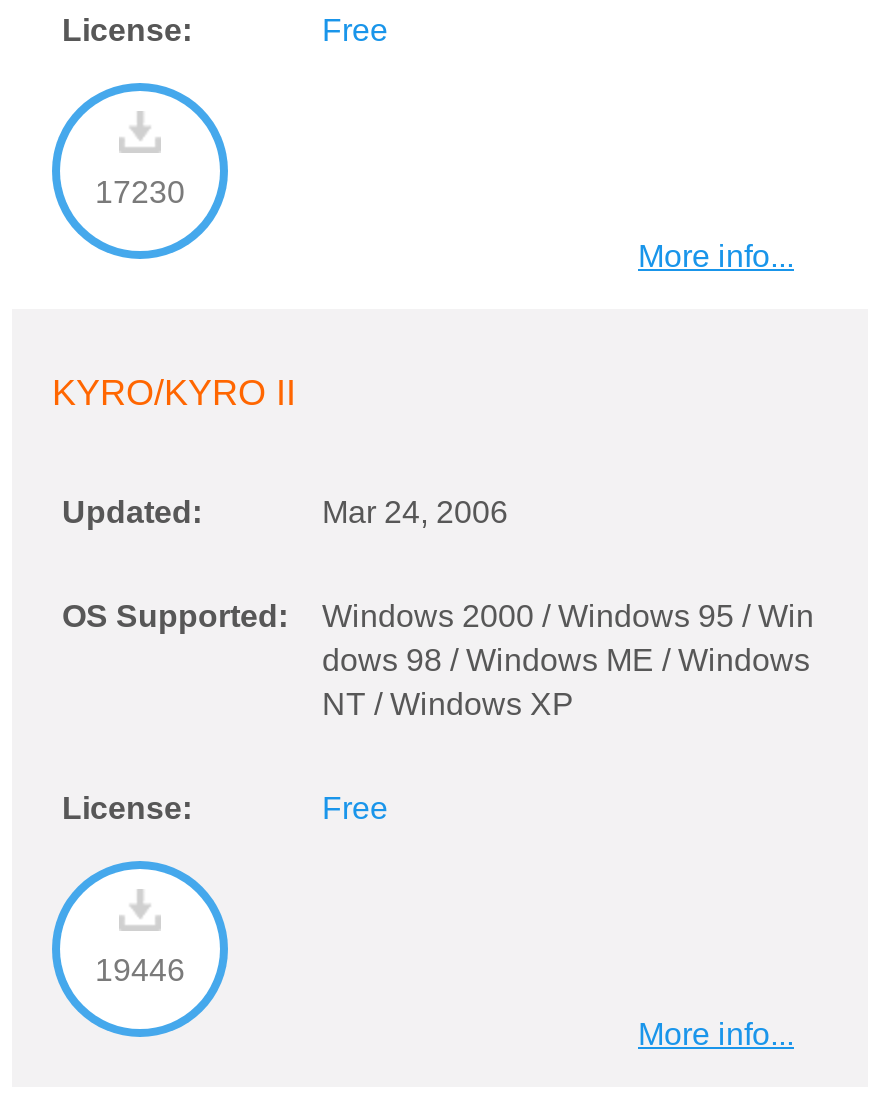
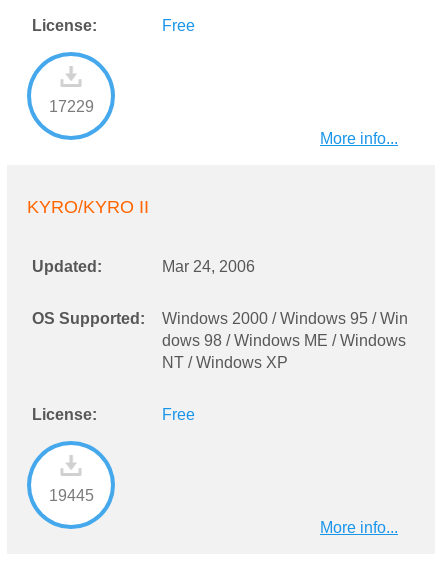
- 17230
+ 17229

- 19446
+ 19445
